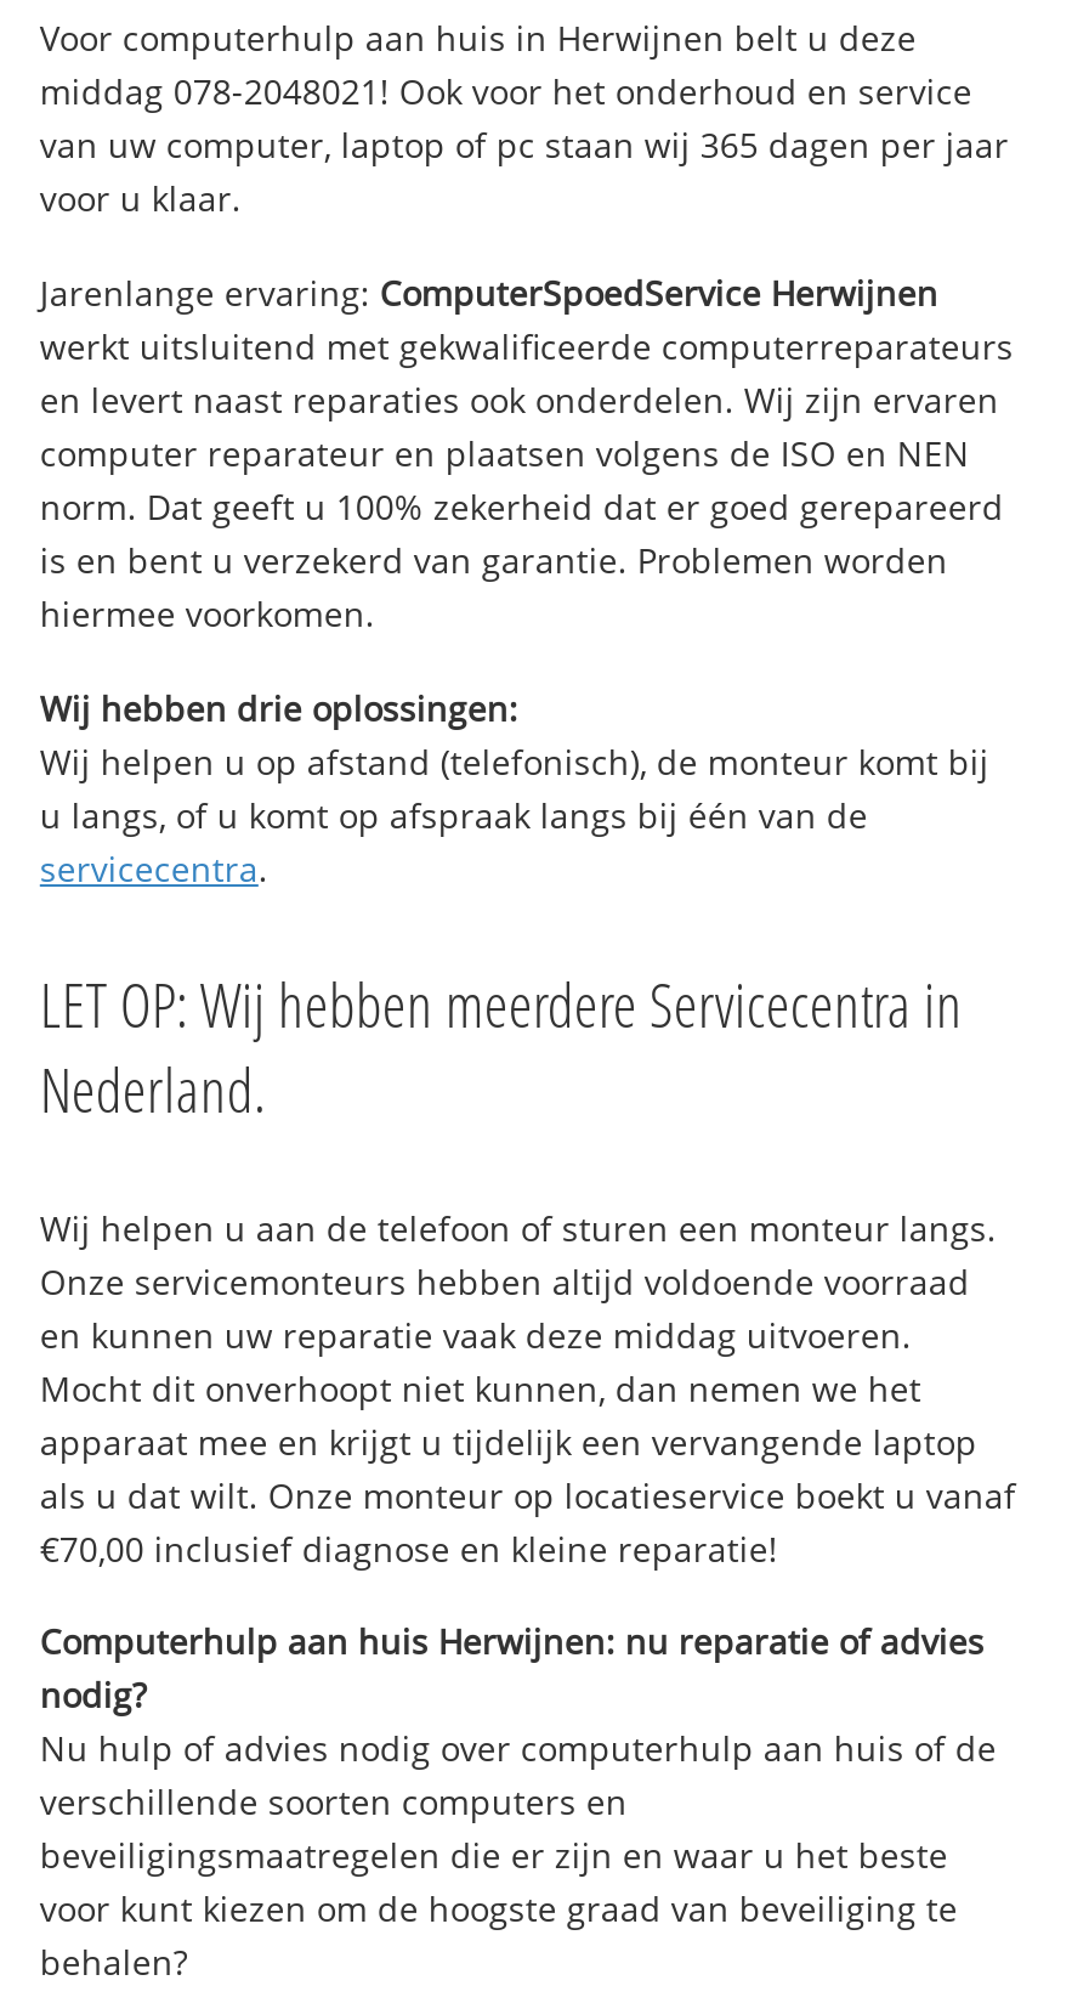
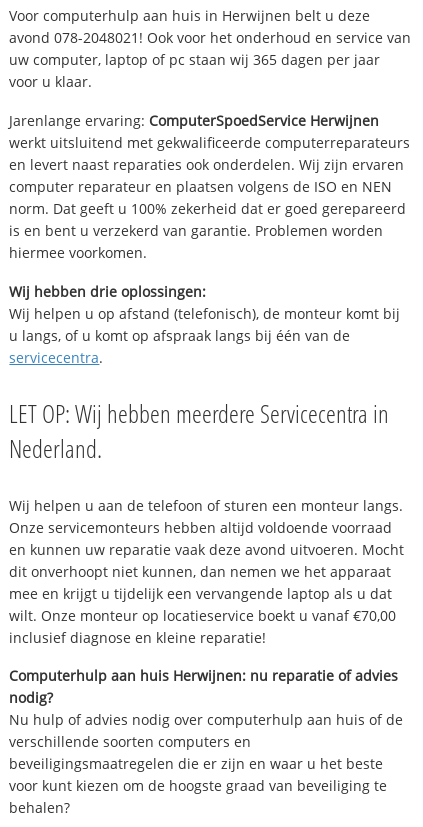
- middag 078-2048021! Ook voor het onderhoud en service
- van uw computer, laptop of pc staan wij 365 dagen per jaar
+ avond 078-2048021! Ook voor het onderhoud en service van
+ uw computer, laptop of pc staan wij 365 dagen per jaar

- en kunnen uw reparatie vaak deze middag uitvoeren.
- Mocht dit onverhoopt niet kunnen, dan nemen we het
- apparaat mee en krijgt u tijdelijk een vervangende laptop
- als u dat wilt. Onze monteur op locatieservice boekt u vanaf
- €70,00 inclusief diagnose en kleine reparatie!
+ en kunnen uw reparatie vaak deze avond uitvoeren. Mocht
+ dit onverhoopt niet kunnen, dan nemen we het apparaat
+ mee en krijgt u tijdelijk een vervangende laptop als u dat
+ wilt. Onze monteur op locatieservice boekt u vanaf €70,00
+ inclusief diagnose en kleine reparatie!
